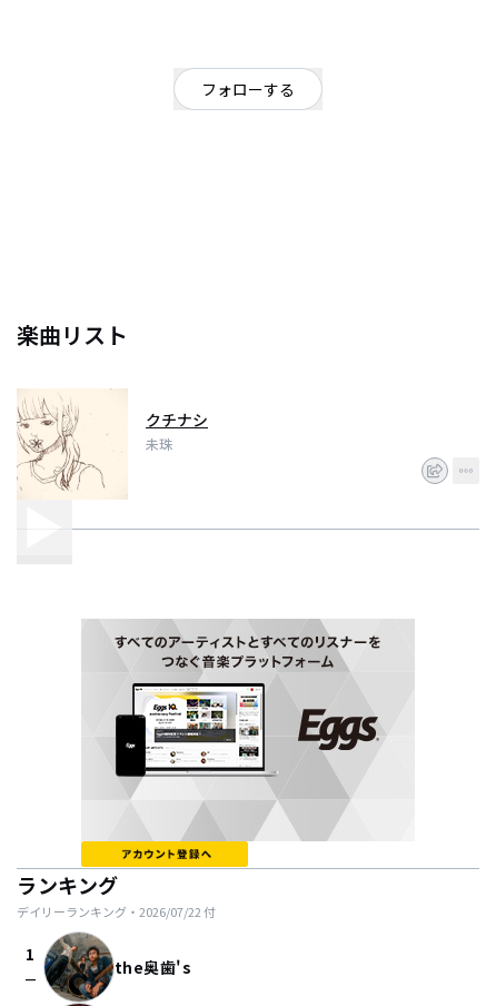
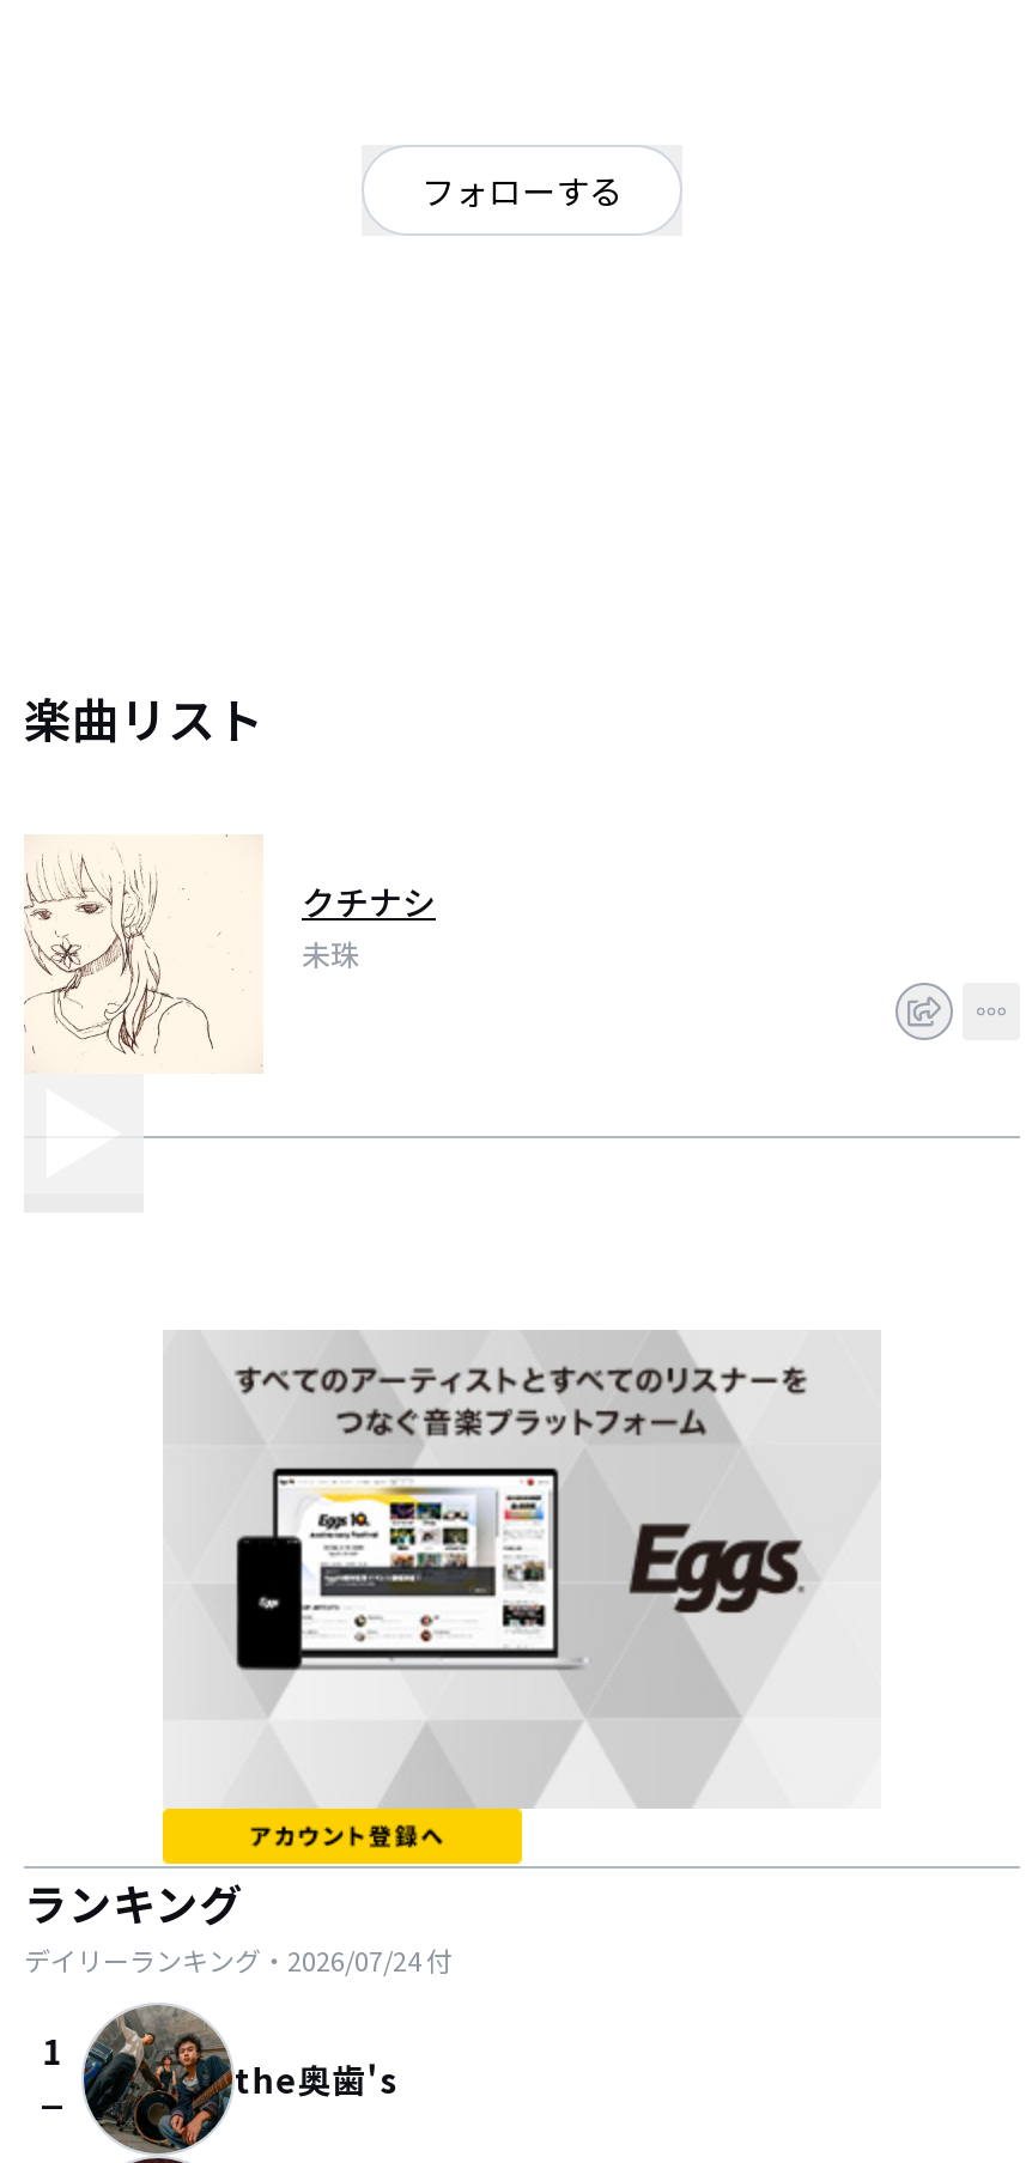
- デイリーランキング・2026/07/22付
+ デイリーランキング・2026/07/24付
